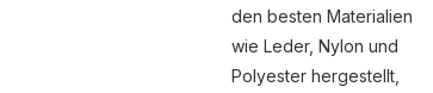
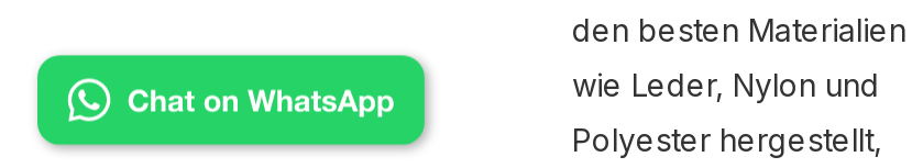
+ [image]
